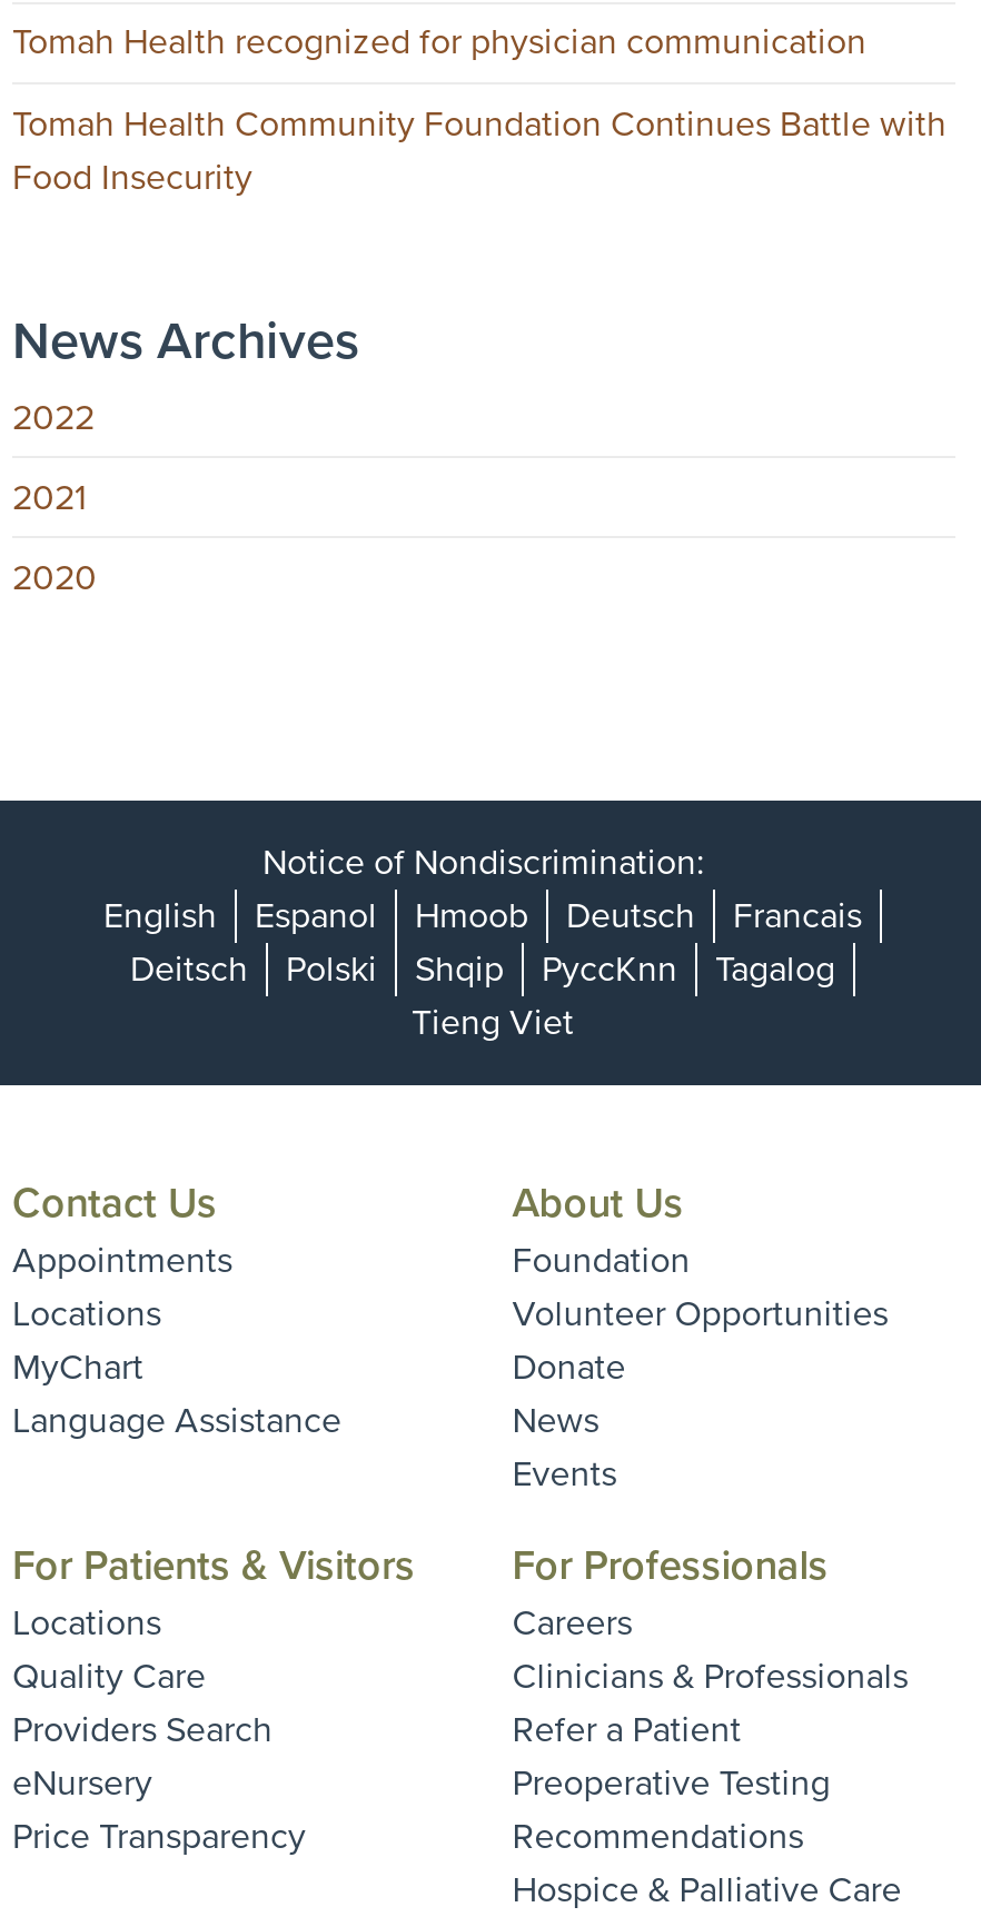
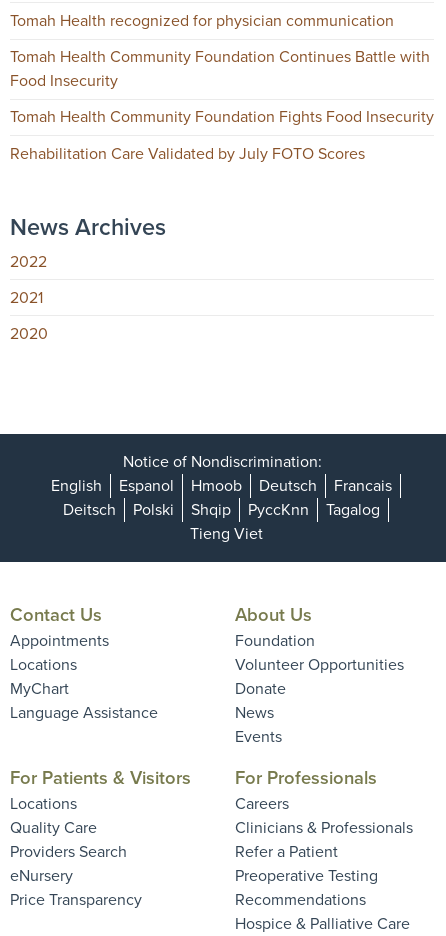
+ Tomah Health Community Foundation Fights Food Insecurity
+ Rehabilitation Care Validated by July FOTO Scores
